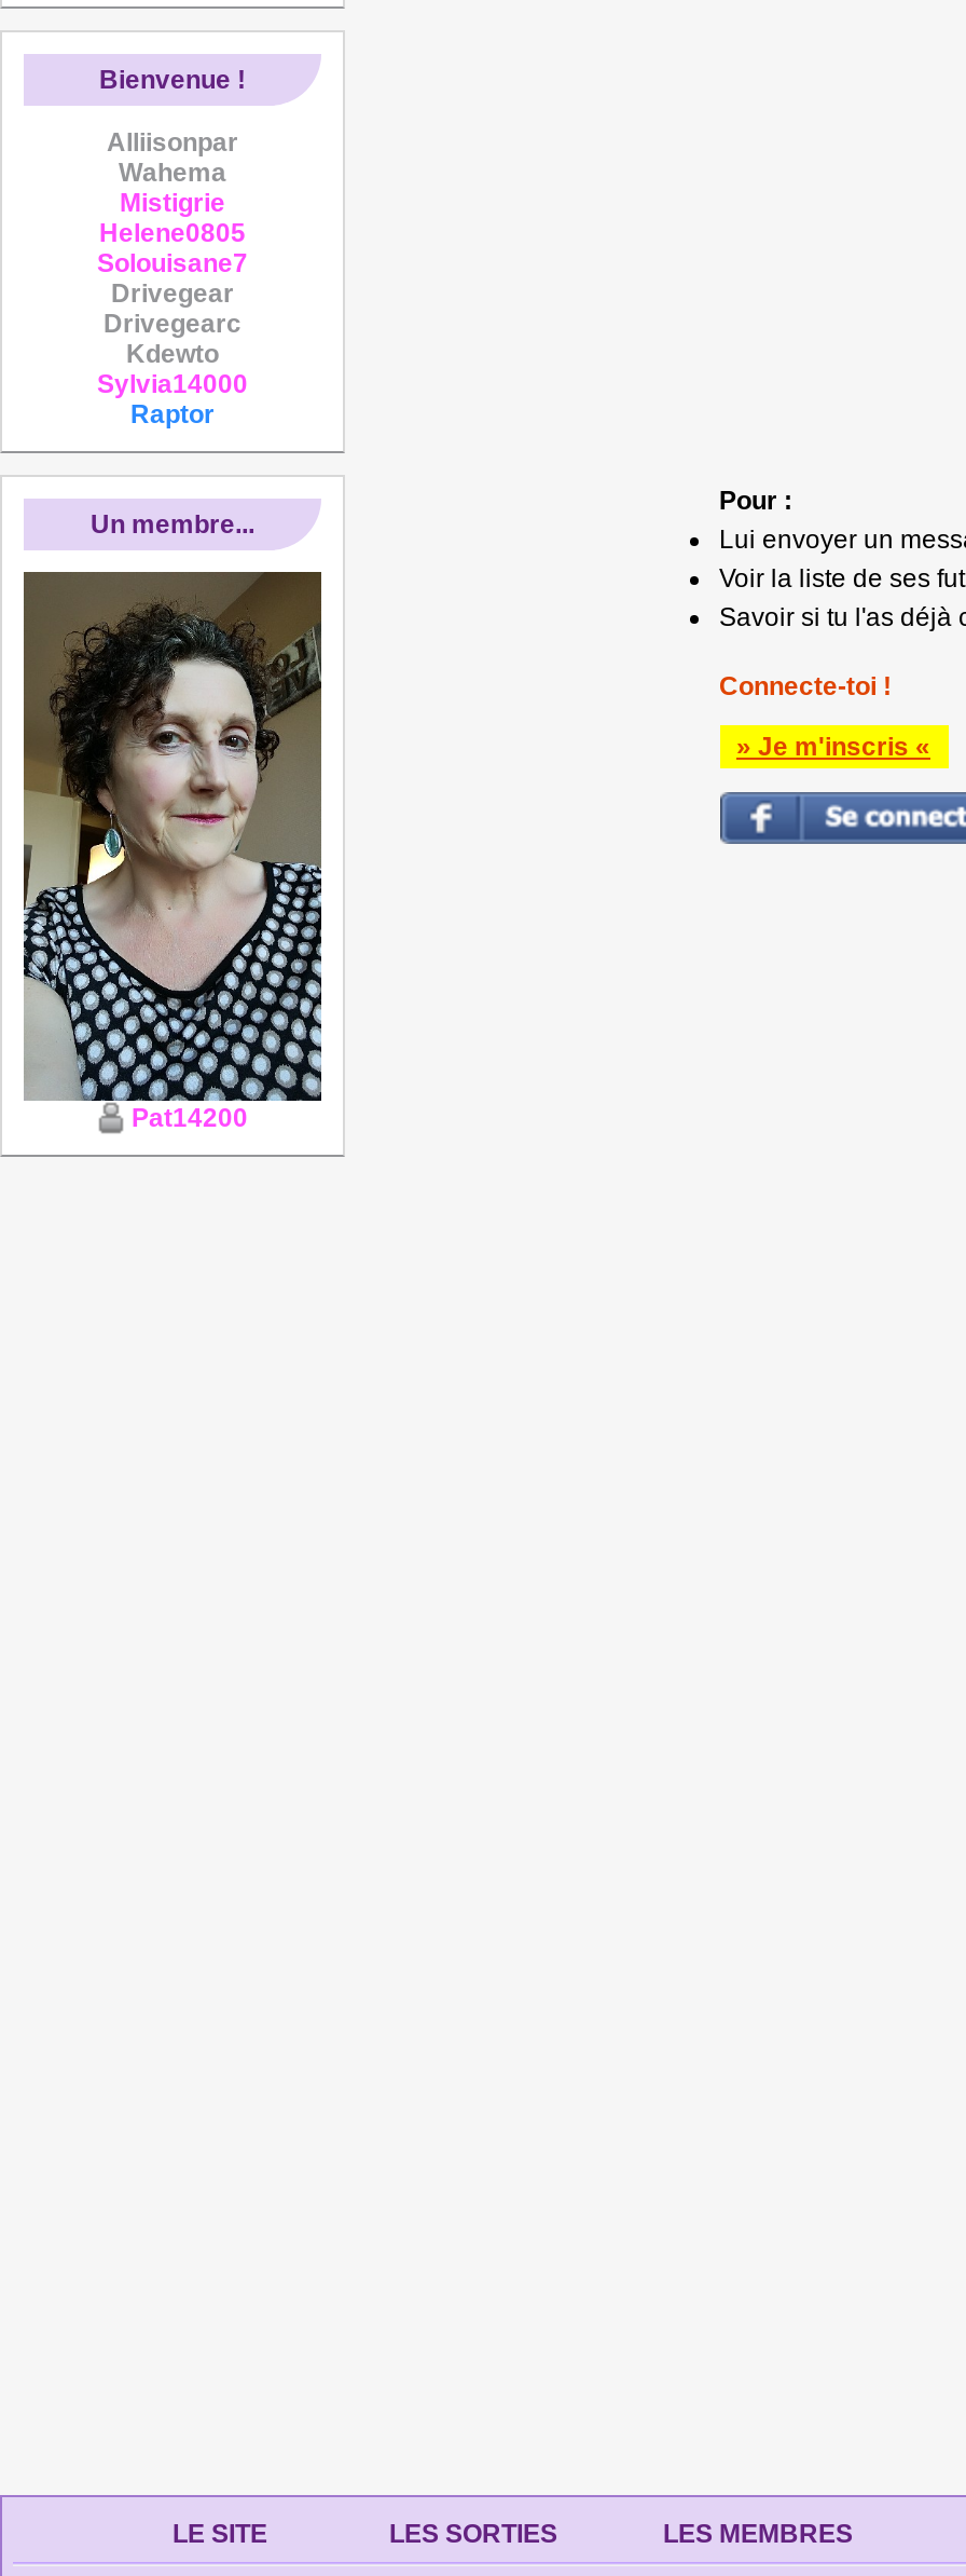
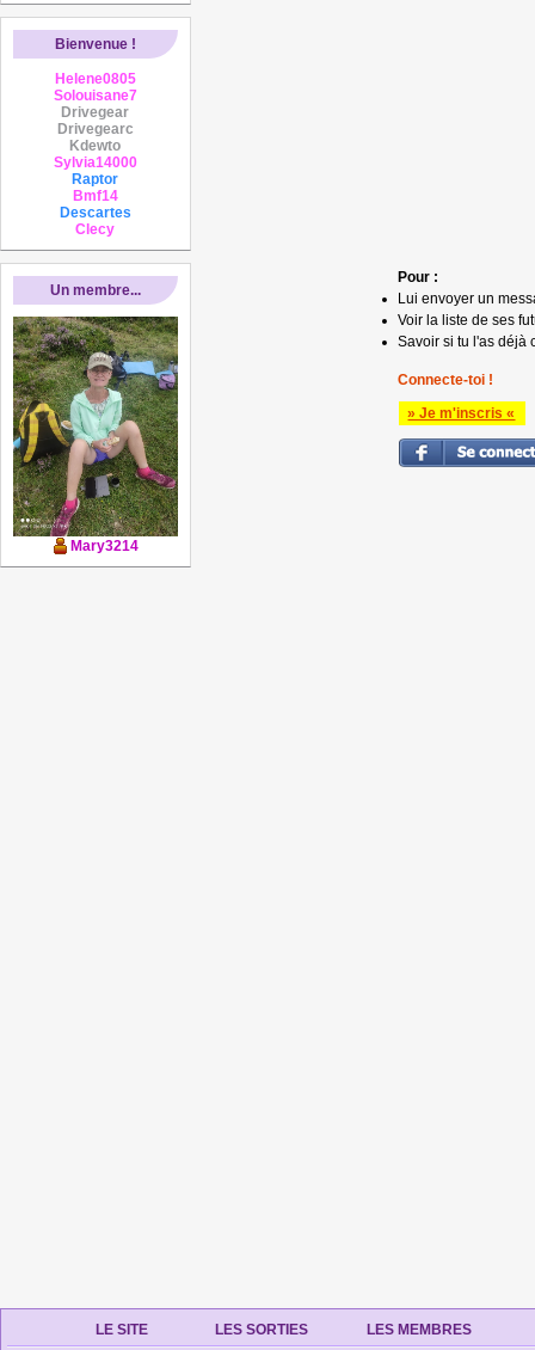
- Alliisonpar
- Wahema
- Mistigrie

+ Bmf14
+ Descartes
+ Clecy

- [image]
- Pat14200
+ [image]
+ Mary3214
